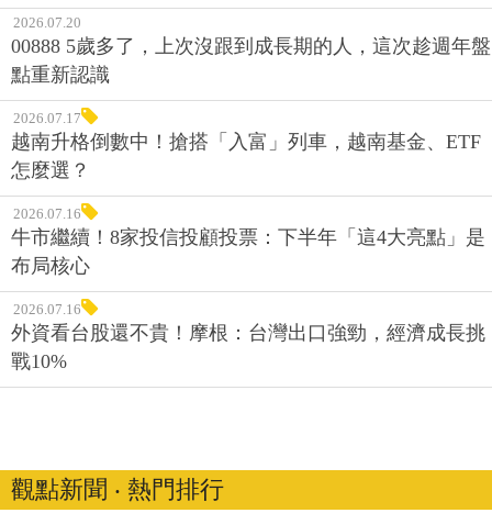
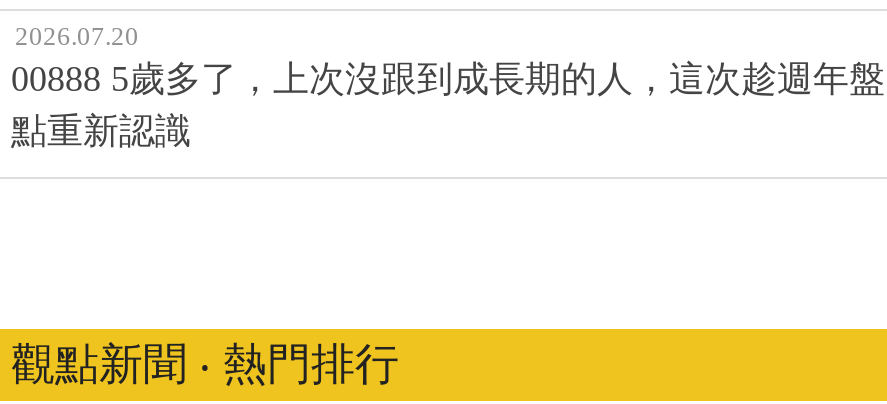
- 2026.07.17
- 越南升格倒數中！搶搭「入富」列車，越南基金、ETF
- 怎麼選？
- 2026.07.16
- 牛市繼續！8家投信投顧投票：下半年「這4大亮點」是
- 布局核心
- 2026.07.16
- 外資看台股還不貴！摩根：台灣出口強勁，經濟成長挑
- 戰10%
